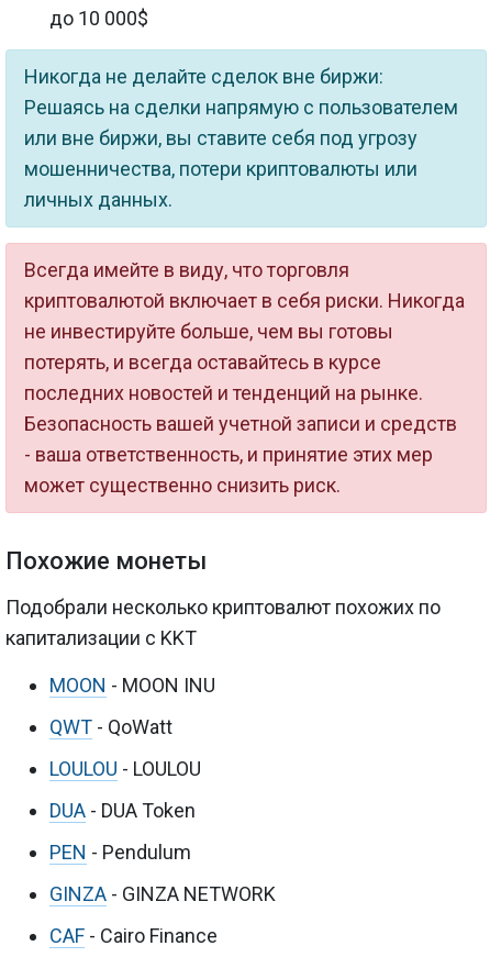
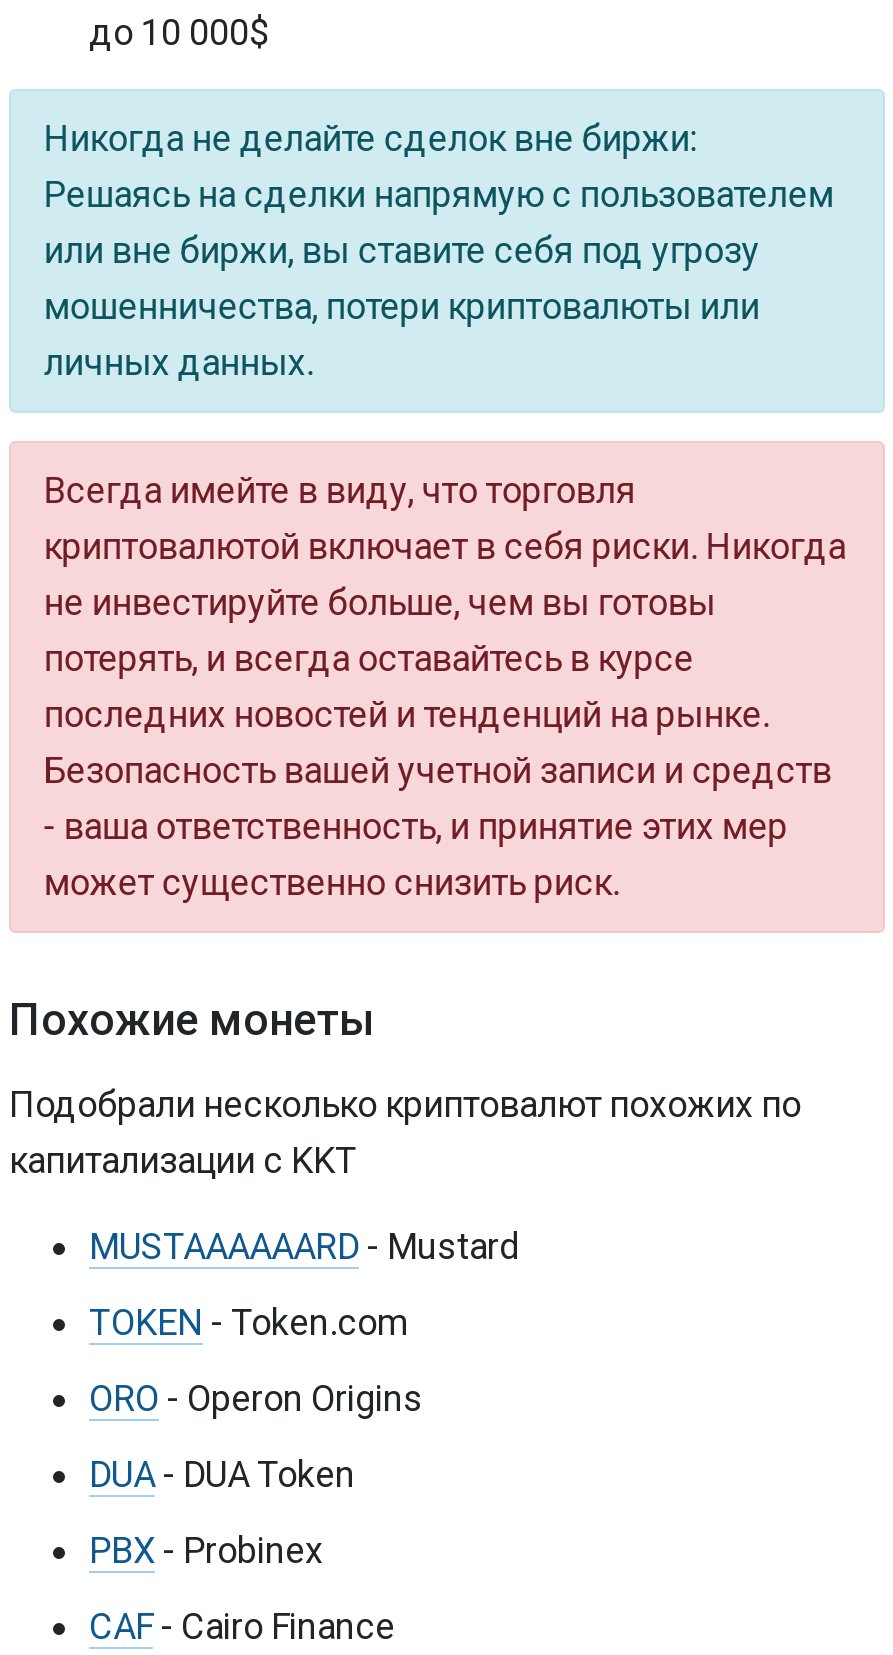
- MOON - MOON INU
+ MUSTAAAAAARD - Mustard

- QWT - QoWatt
+ TOKEN - Token.com

- LOULOU - LOULOU
+ ORO - Operon Origins

- PEN - Pendulum
- GINZA - GINZA NETWORK
+ PBX - Probinex
